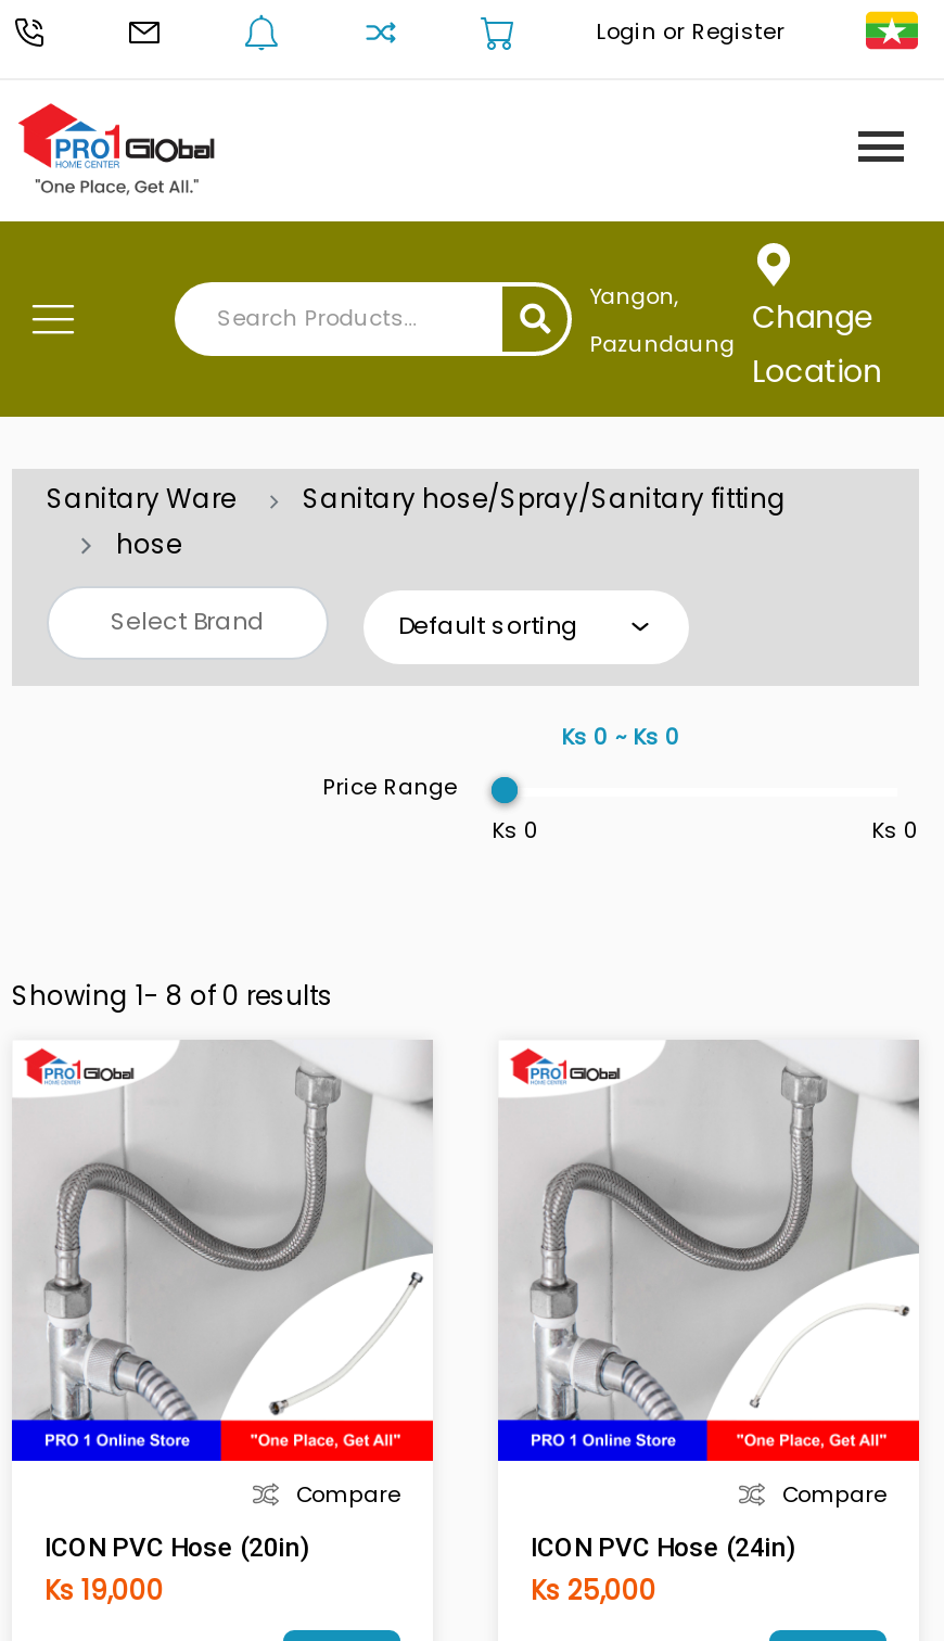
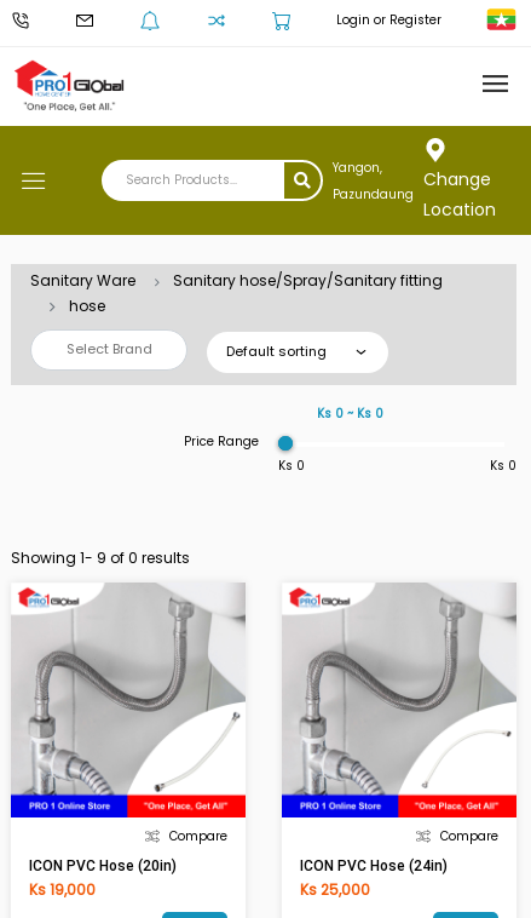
- Showing 1- 8 of 0 results
+ Showing 1- 9 of 0 results
